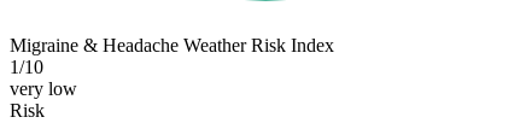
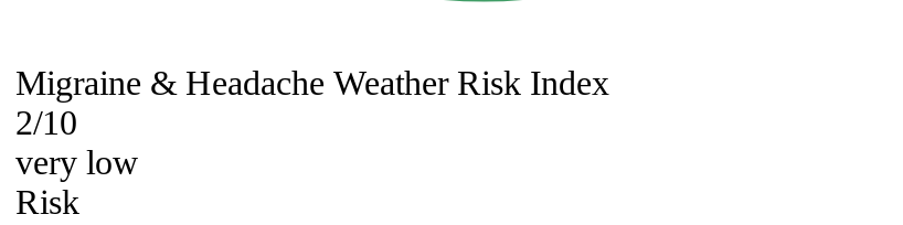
- 1/10
+ 2/10
